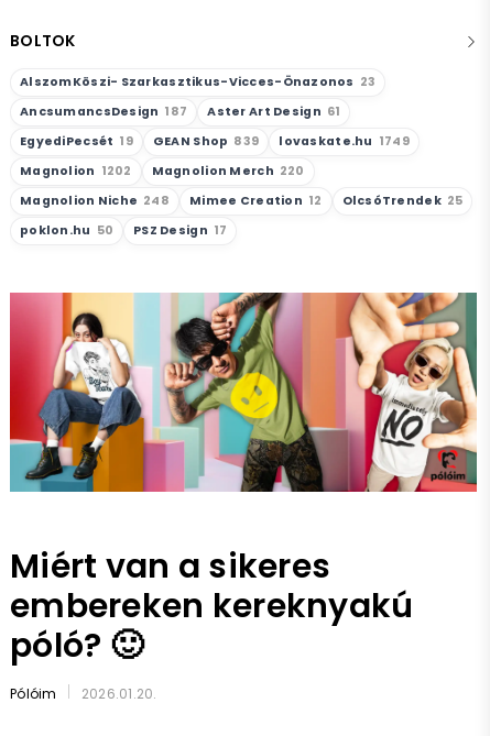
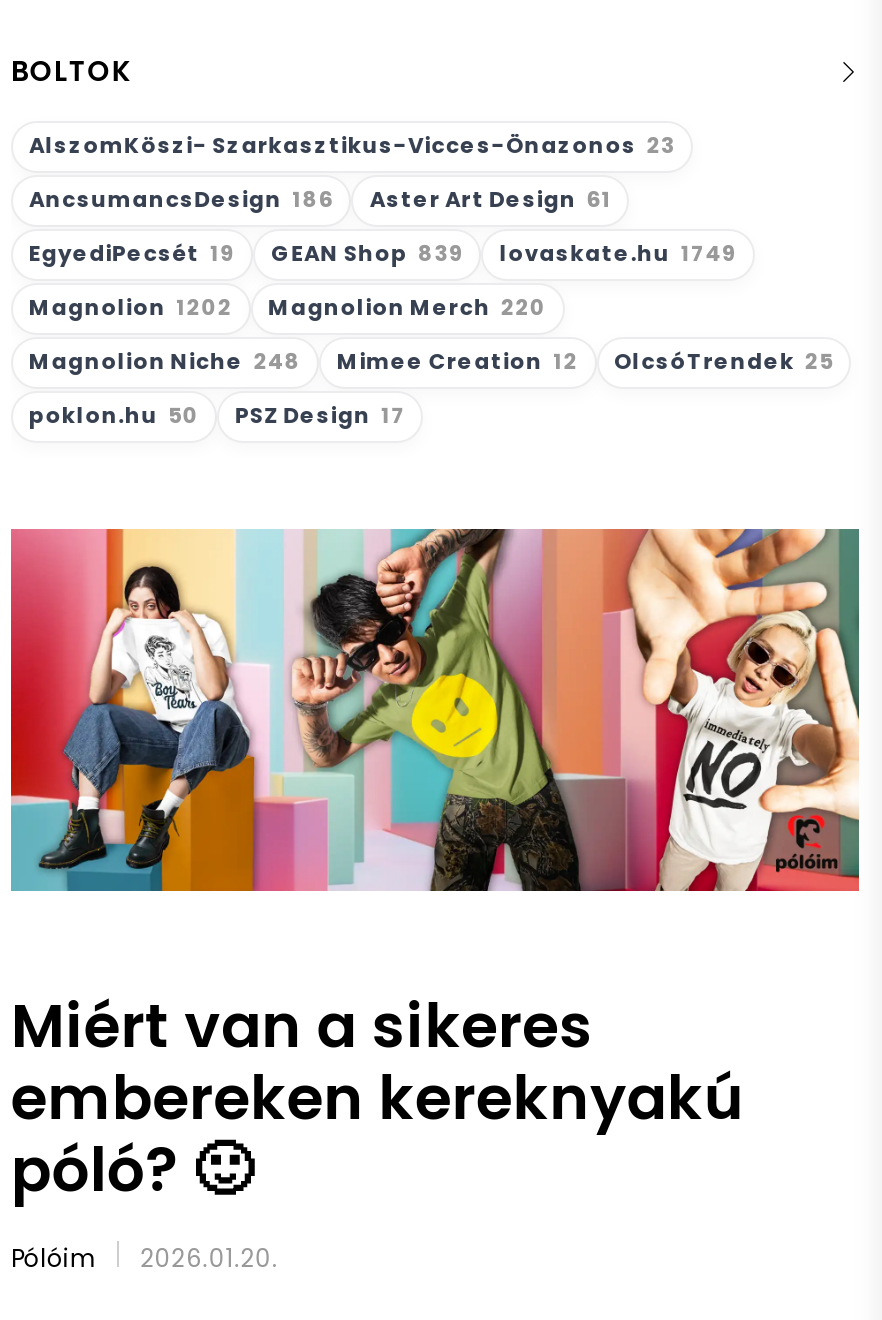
- AncsumancsDesign 187
+ AncsumancsDesign 186
